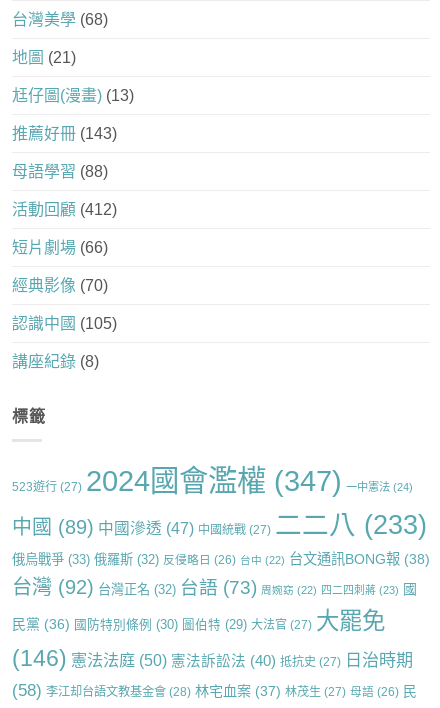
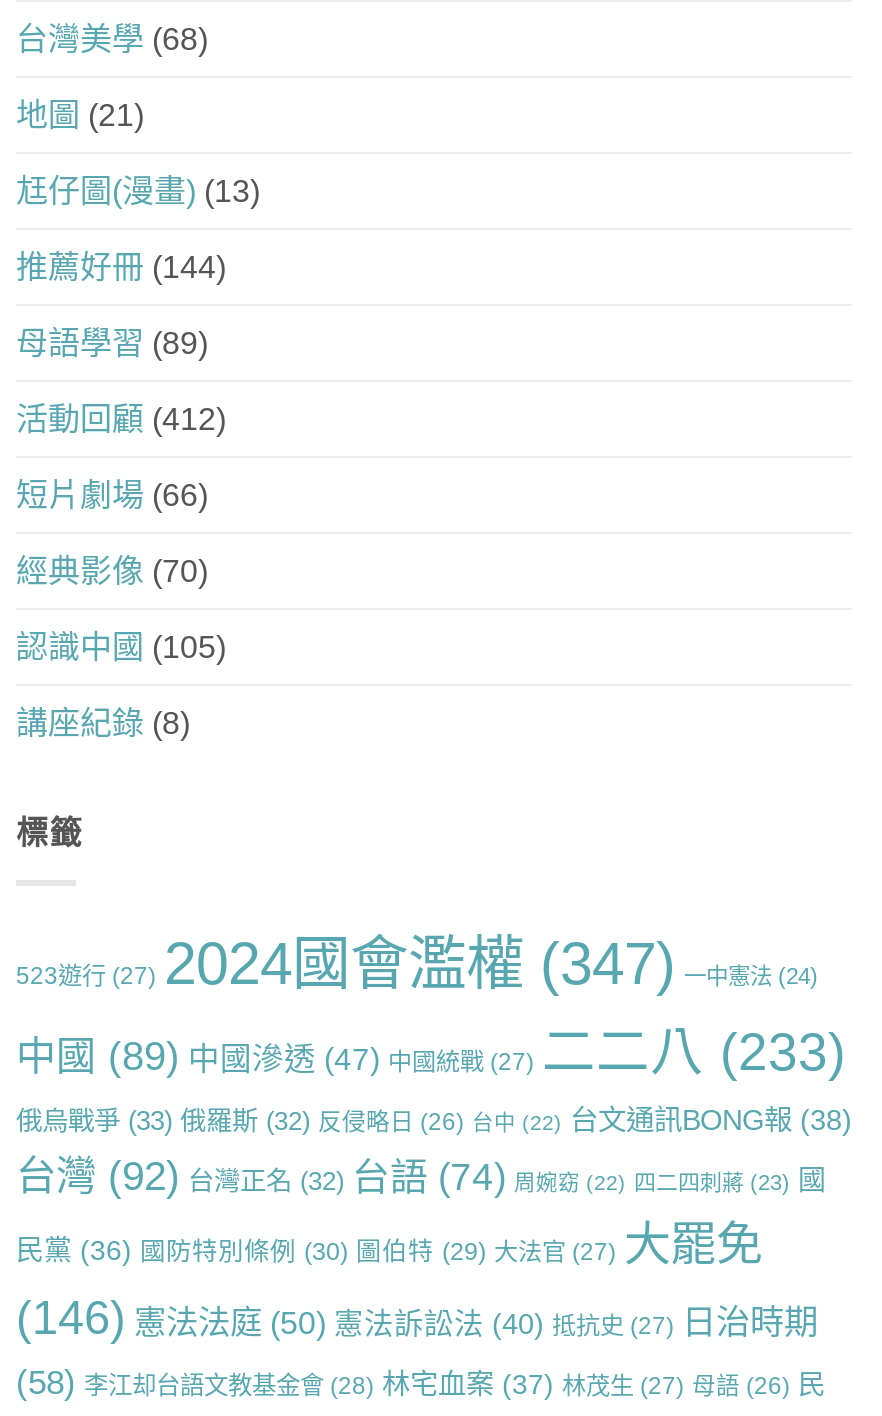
- 推薦好冊(143)
+ 推薦好冊(144)

- 母語學習(88)
+ 母語學習(89)

- 台灣(92) 台灣正名(32) 台語(73) 周婉窈(22) 四二四刺蔣(23) 國
+ 台灣(92) 台灣正名(32) 台語(74) 周婉窈(22) 四二四刺蔣(23) 國
